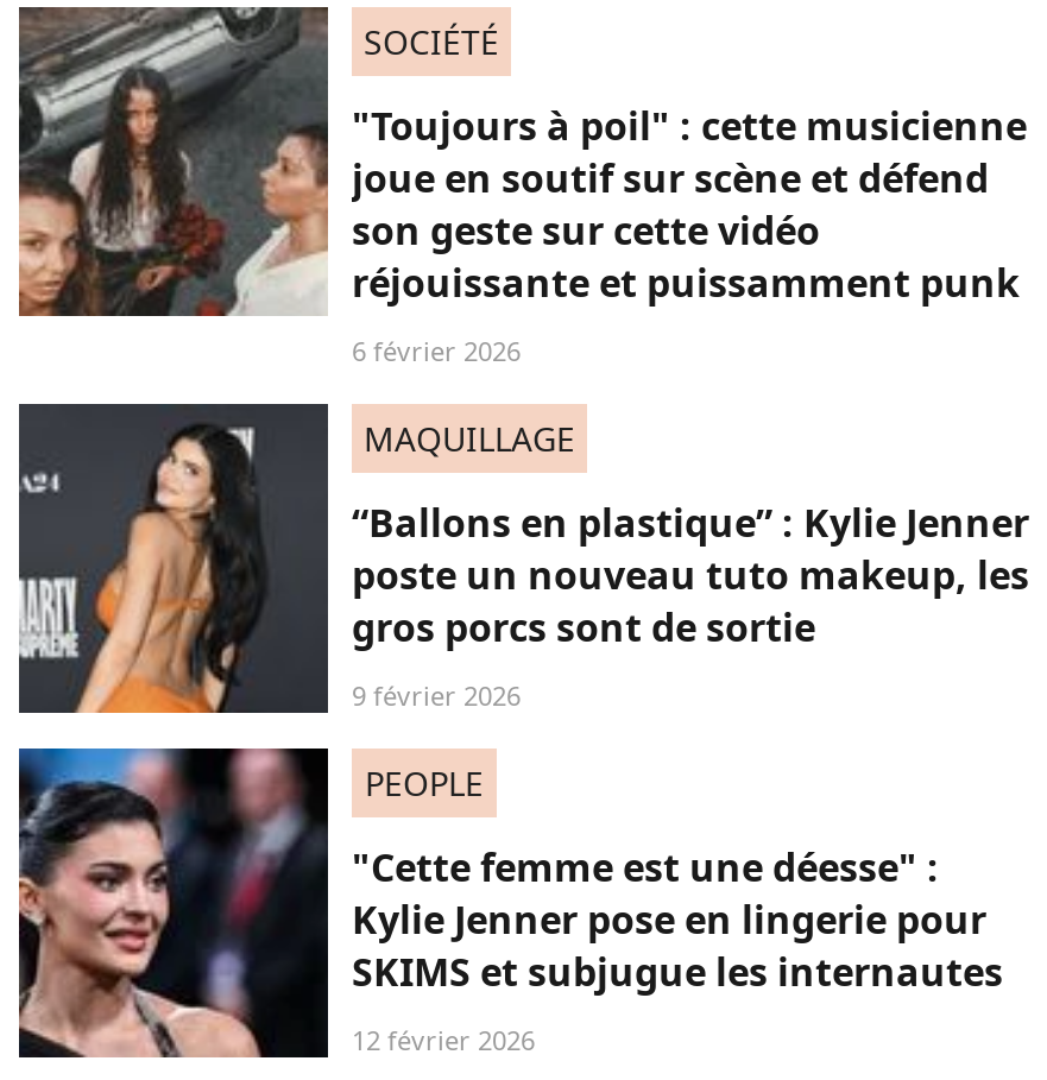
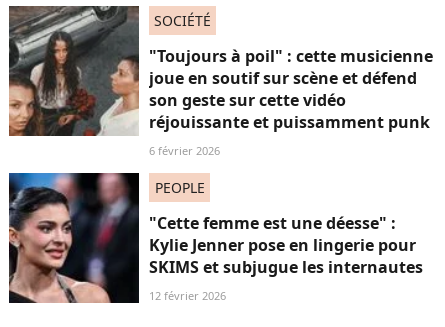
- [image]
- MAQUILLAGE
- “Ballons en plastique” : Kylie Jenner
- poste un nouveau tuto makeup, les
- gros porcs sont de sortie
- 9 février 2026
